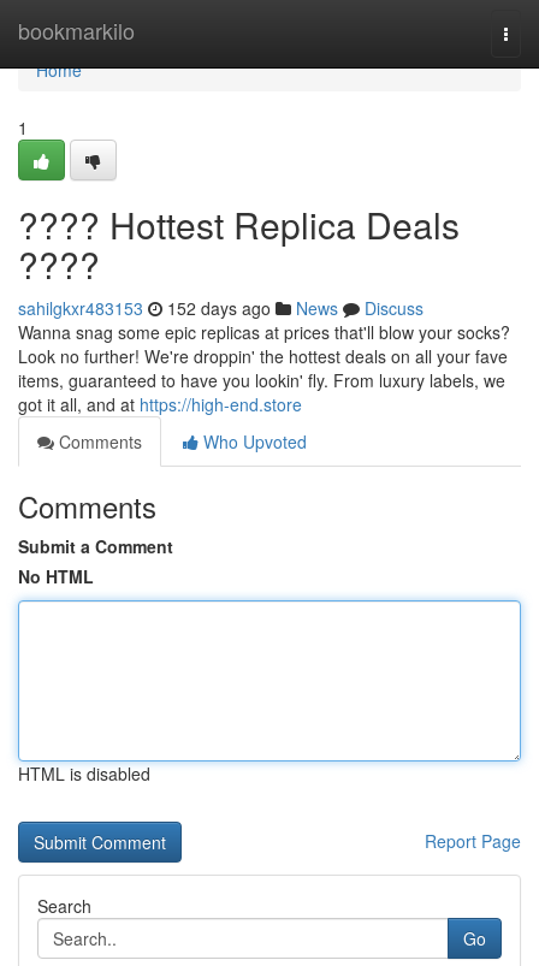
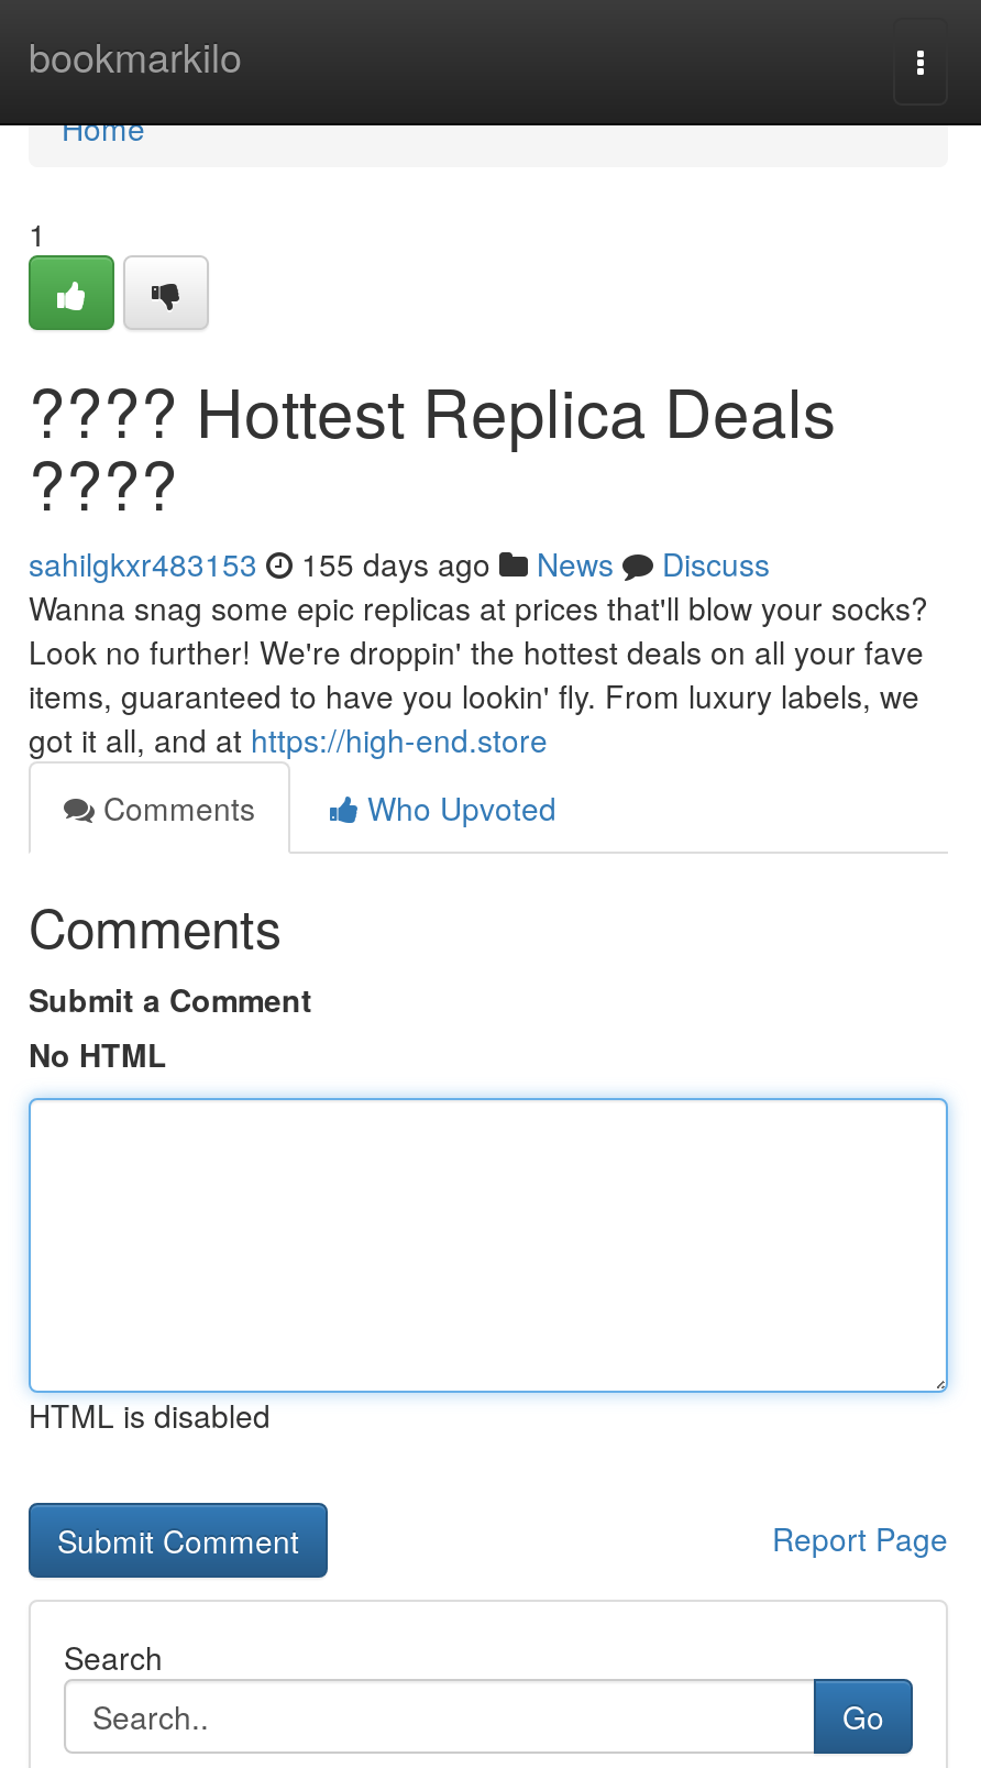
- sahilgkxr483153 152 days ago News Discuss
+ sahilgkxr483153 155 days ago News Discuss
